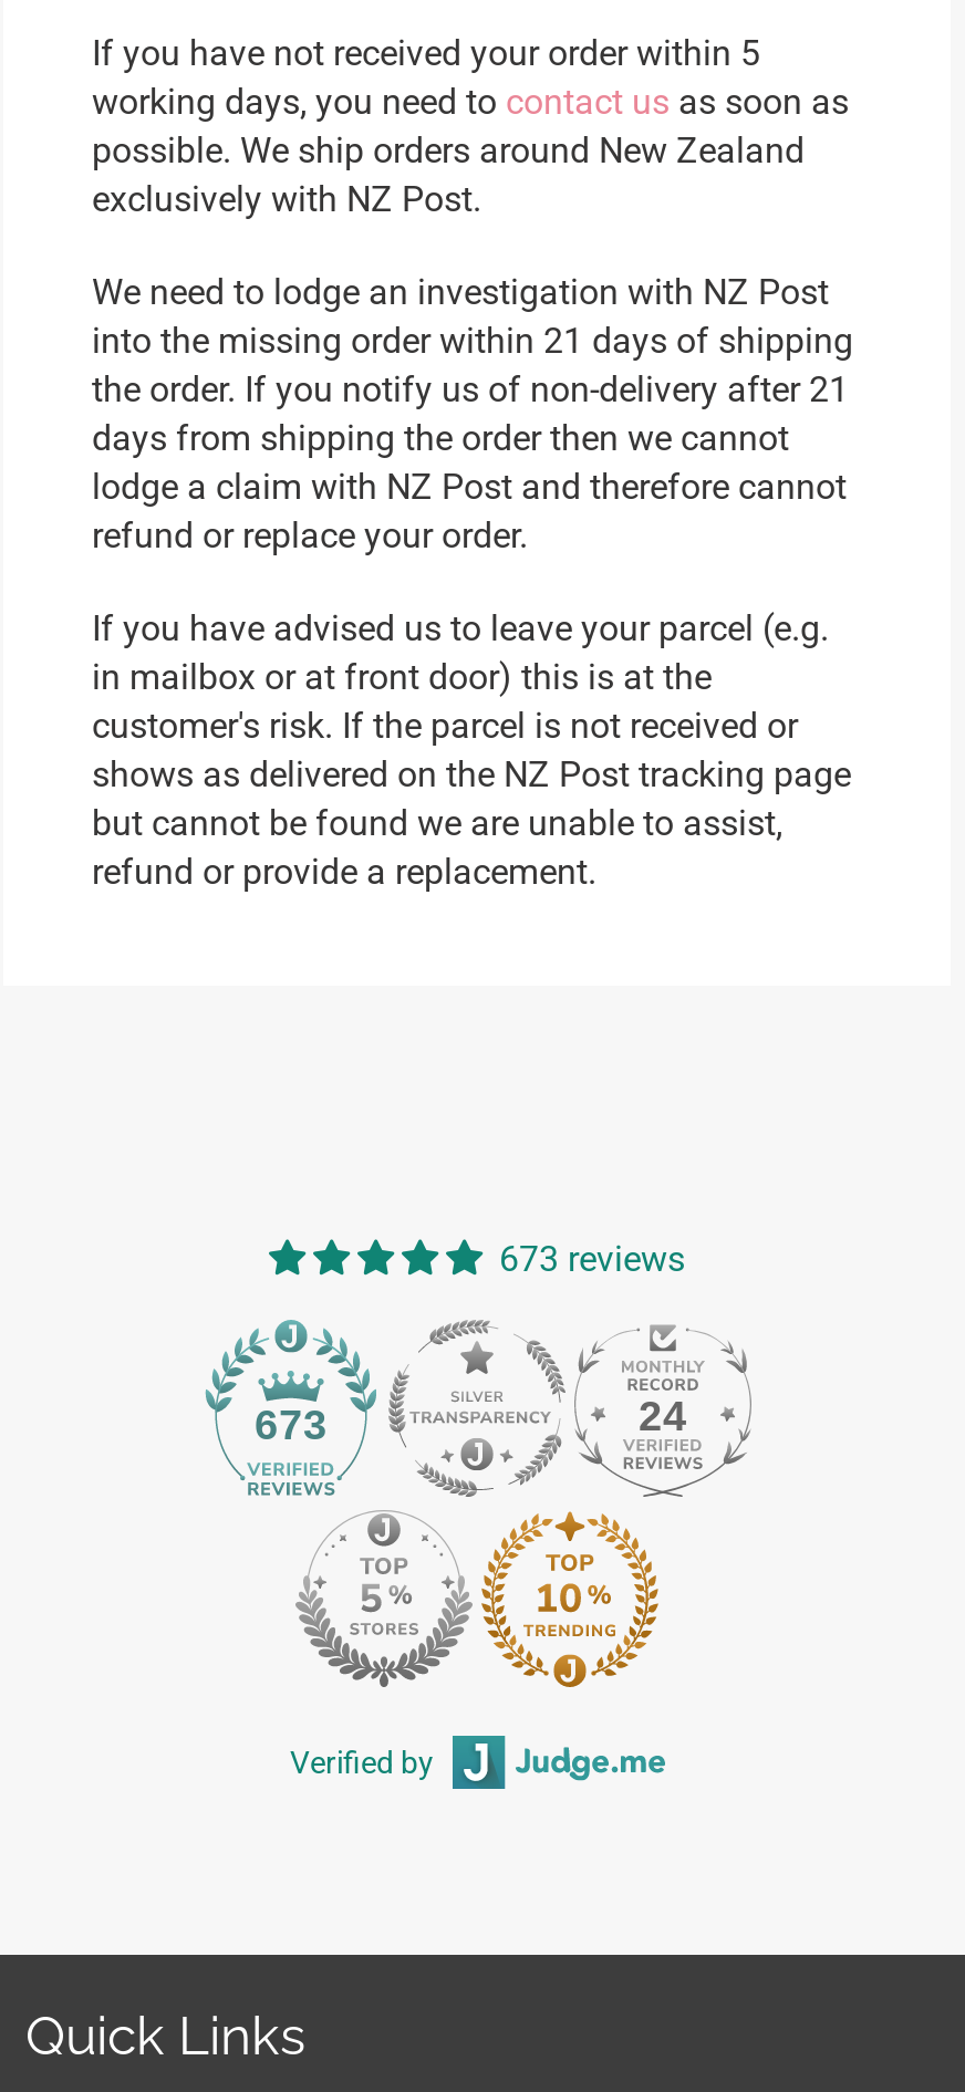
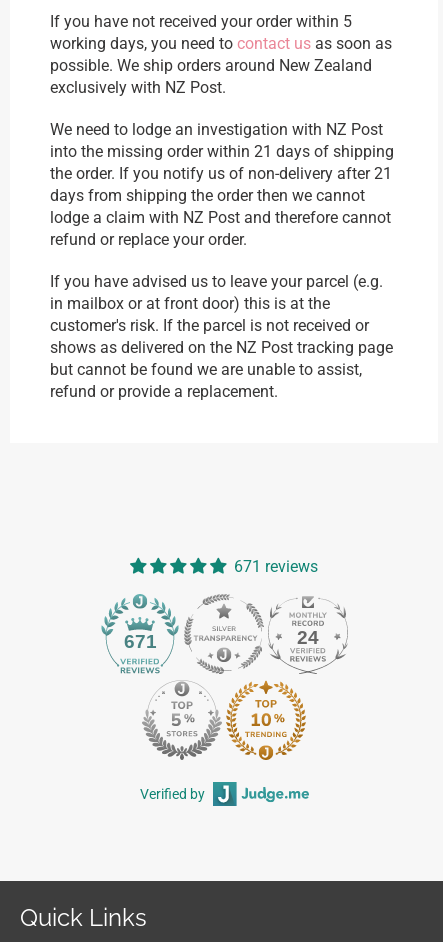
- 673 reviews
+ 671 reviews

- 673
+ 671
